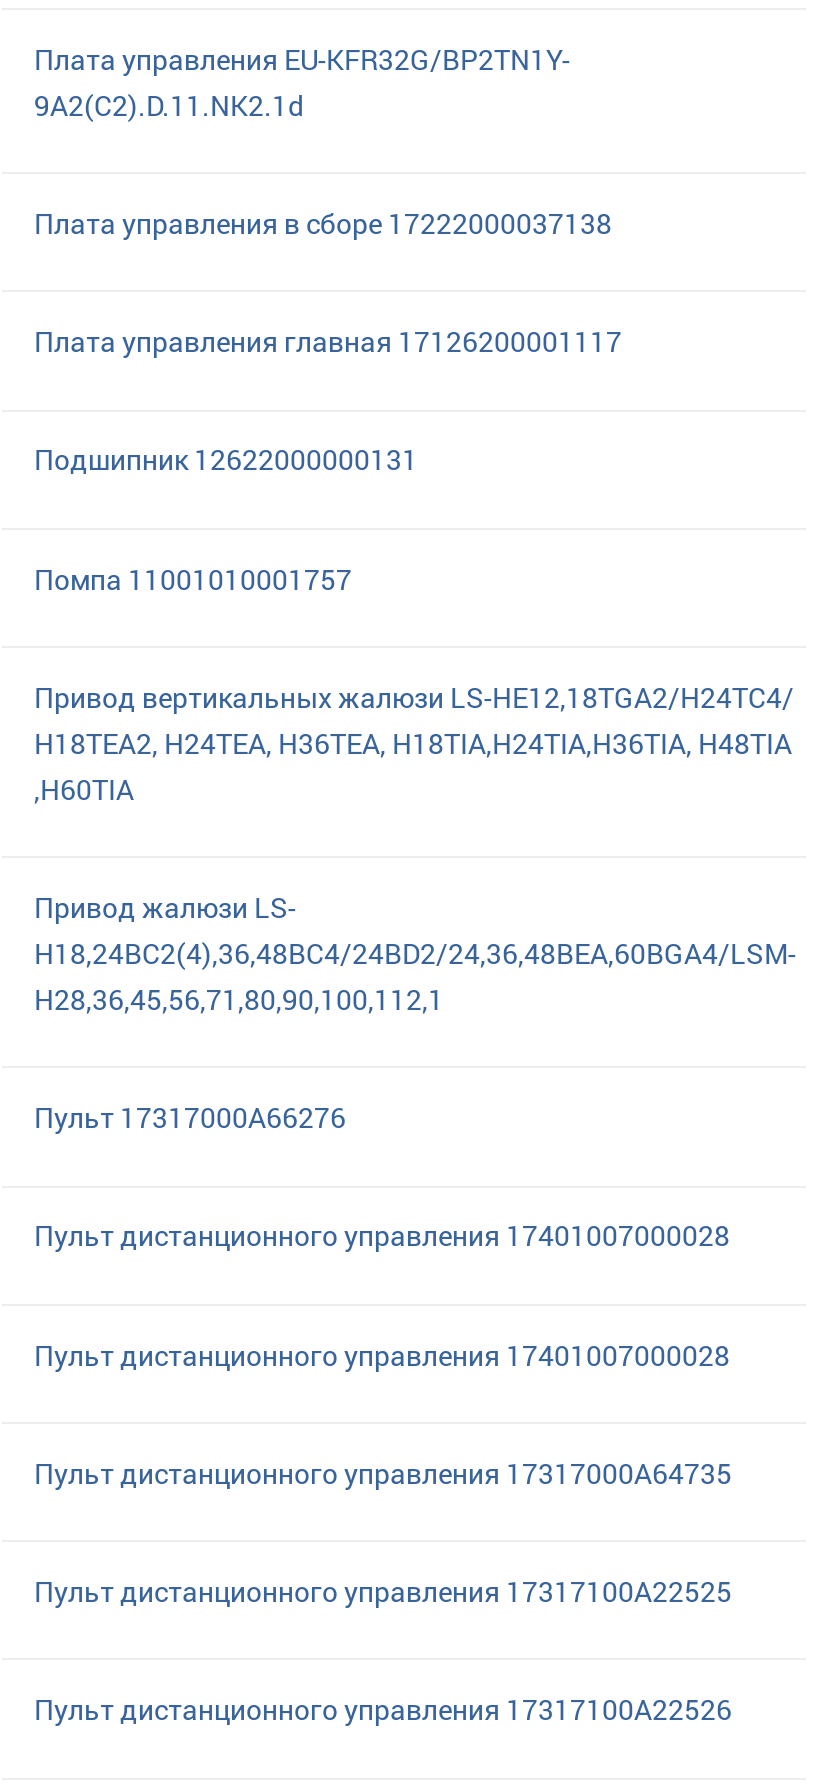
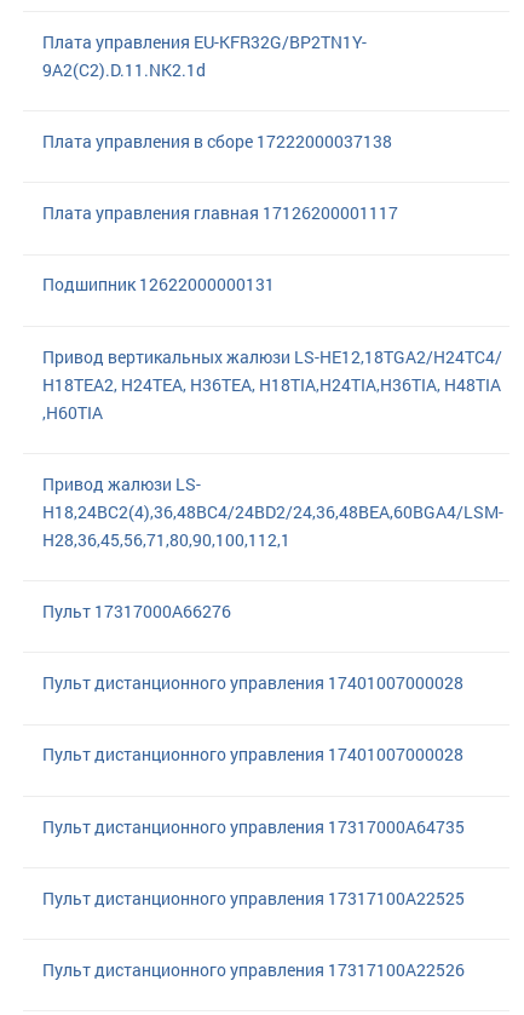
- Помпа 11001010001757
